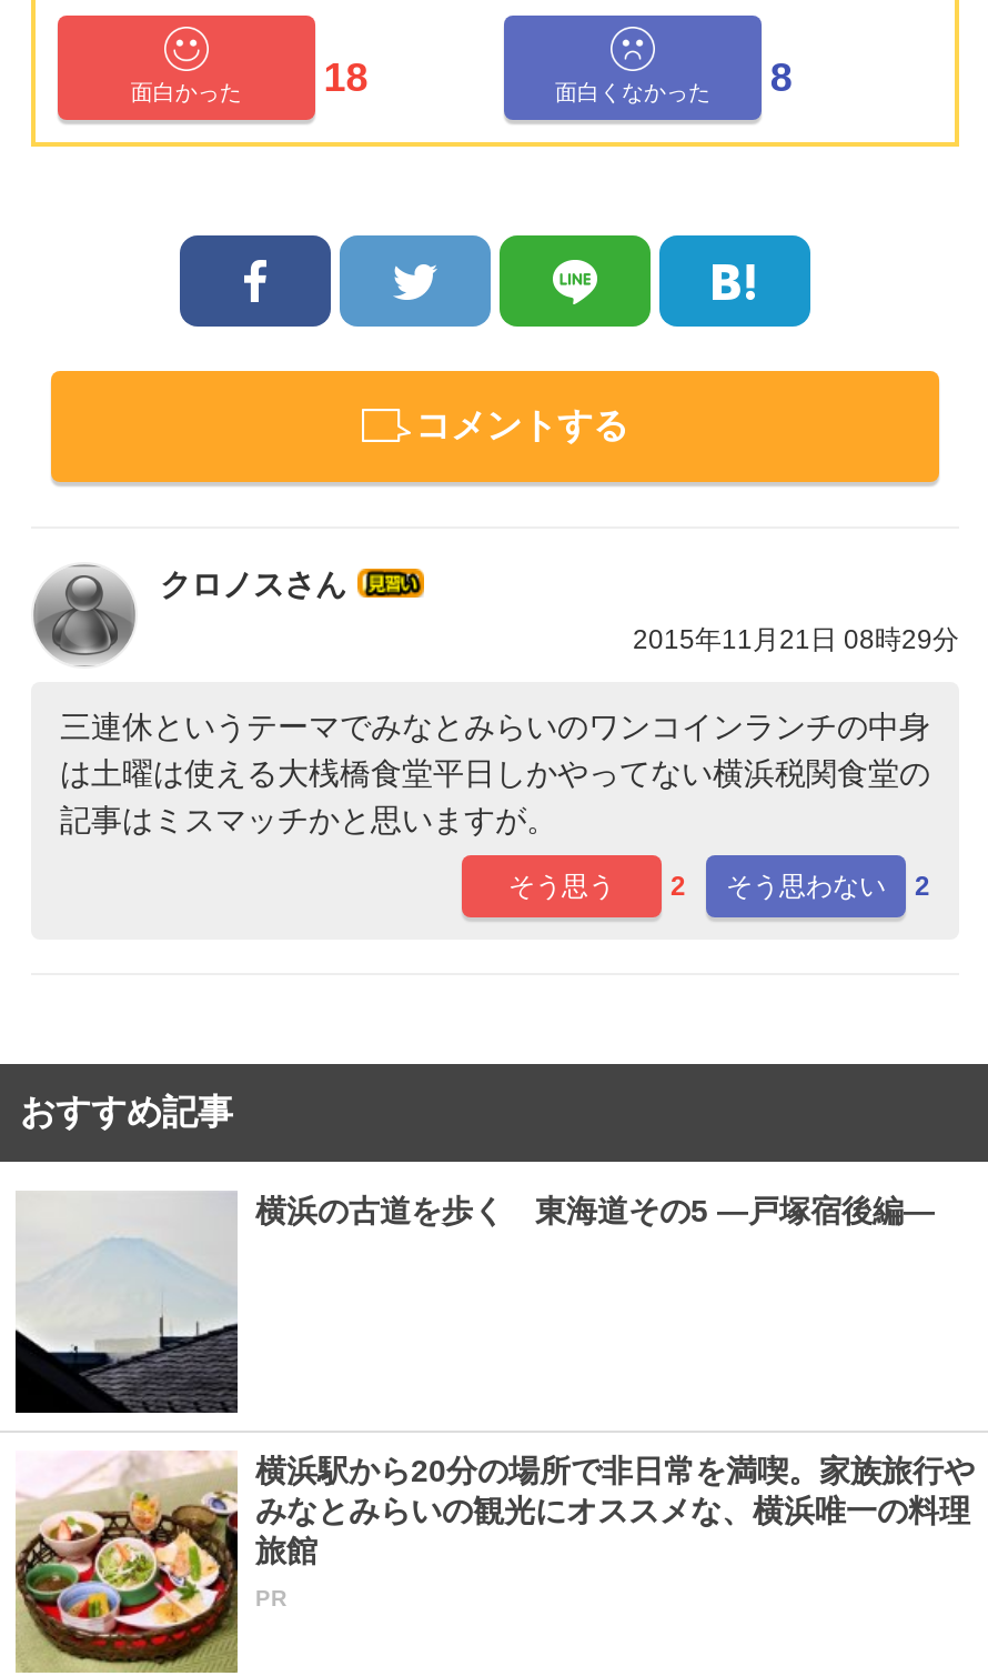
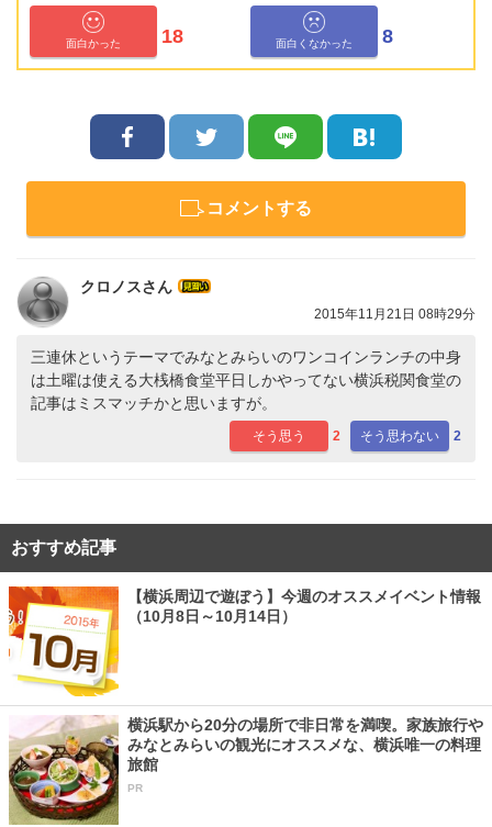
- [image]
- 横浜の古道を歩く 東海道その5 ―戸塚宿後編―
+ [image]
+ 【横浜周辺で遊ぼう】今週のオススメイベント情報
+ （10月8日～10月14日）
